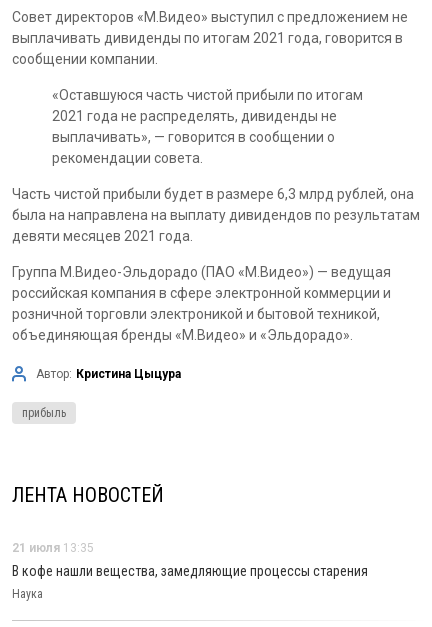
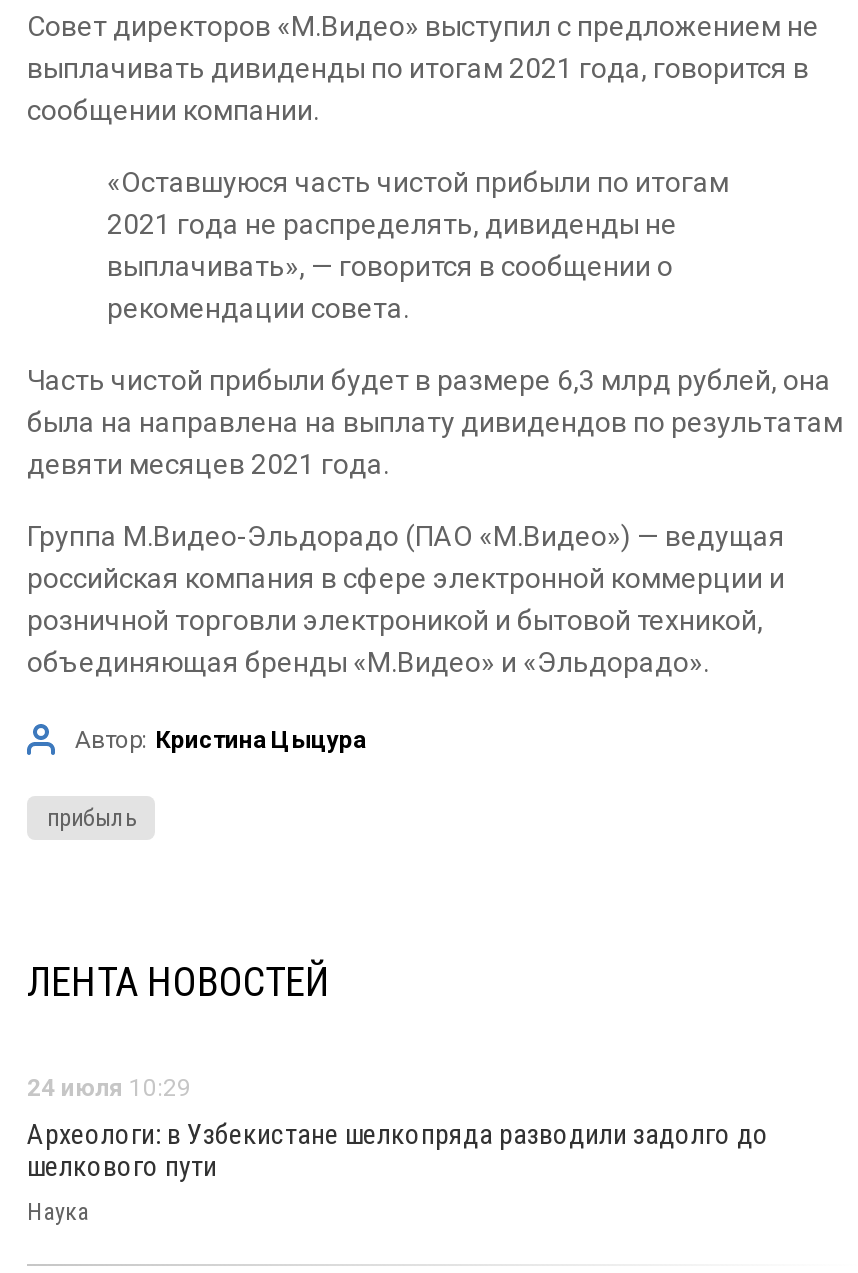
- 21 июля 13:35
+ 24 июля 10:29

- В кофе нашли вещества, замедляющие процессы старения
+ Археологи: в Узбекистане шелкопряда разводили задолго до
+ шелкового пути
